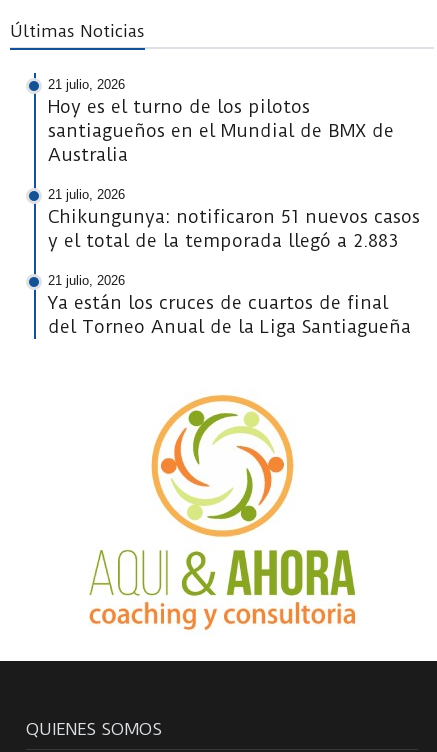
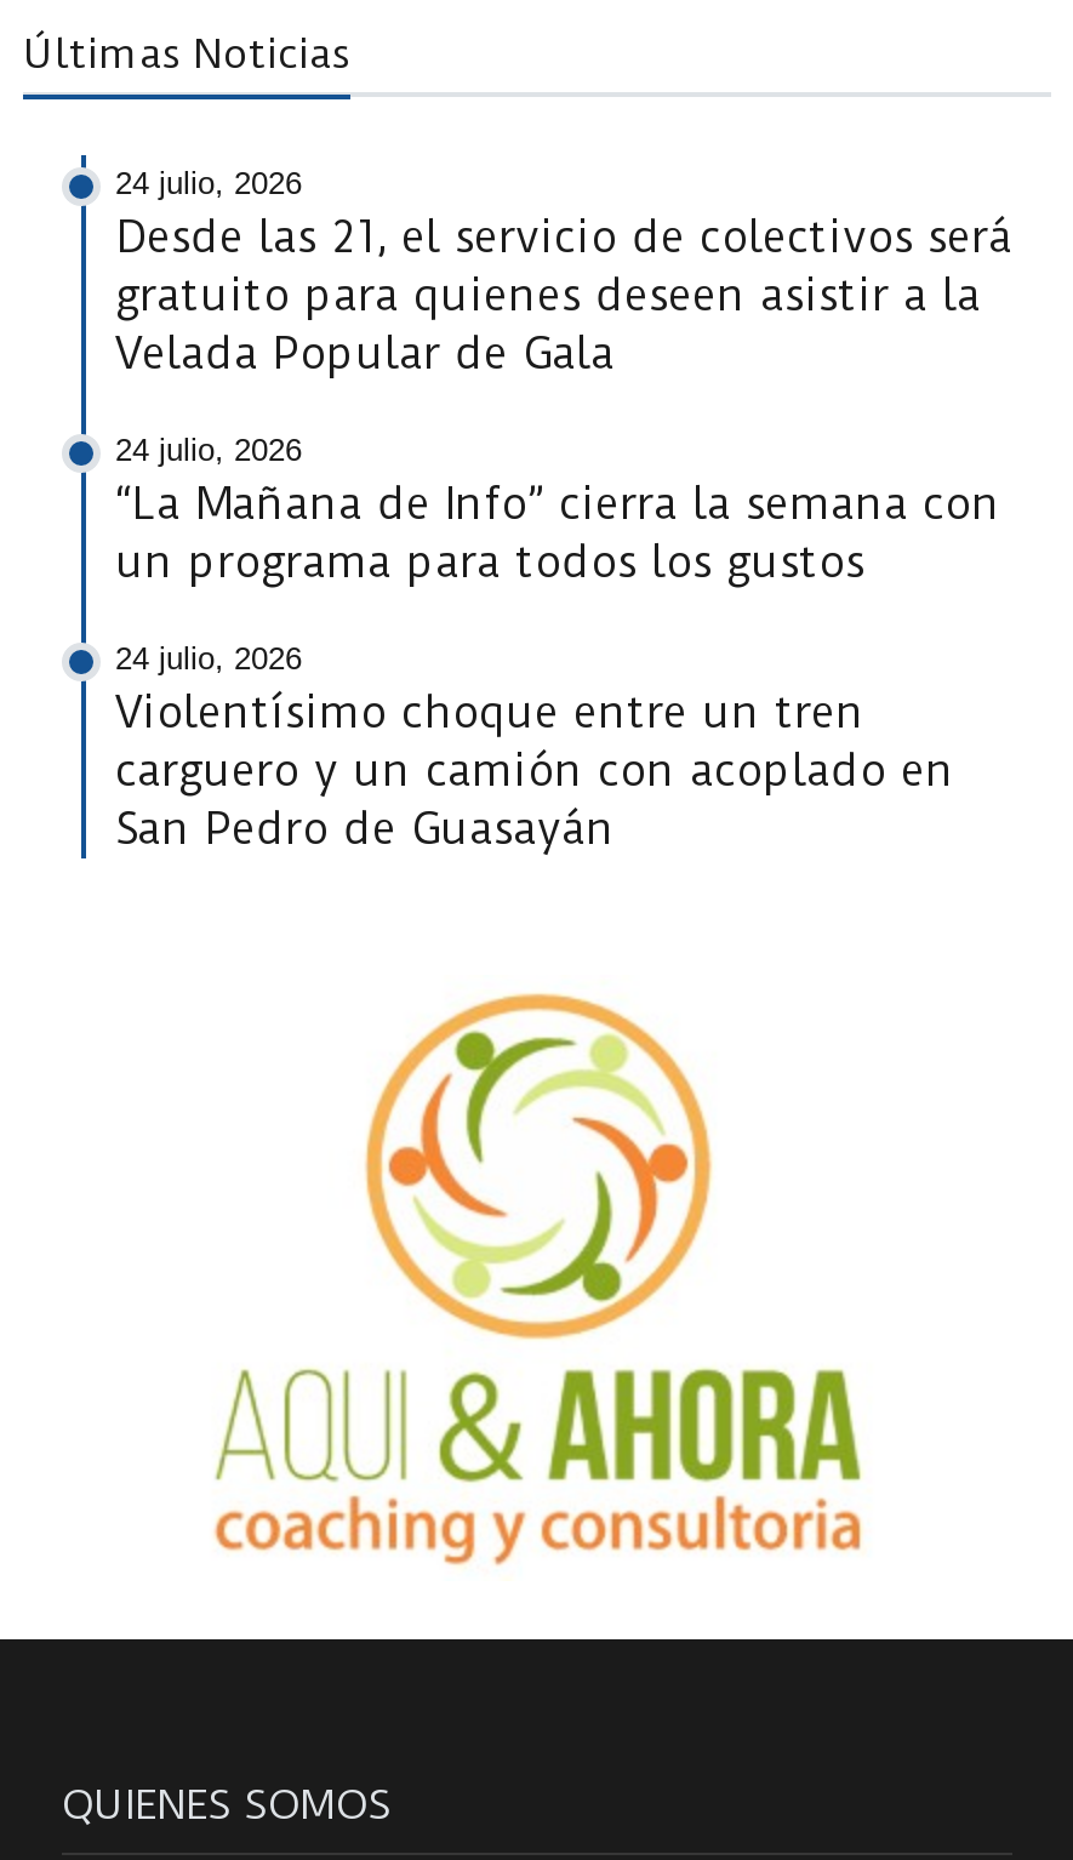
- 21 julio, 2026
- Hoy es el turno de los pilotos
- santiagueños en el Mundial de BMX de
- Australia
+ 24 julio, 2026
+ Desde las 21, el servicio de colectivos será
+ gratuito para quienes deseen asistir a la
+ Velada Popular de Gala

- 21 julio, 2026
- Chikungunya: notificaron 51 nuevos casos
- y el total de la temporada llegó a 2.883
+ 24 julio, 2026
+ “La Mañana de Info” cierra la semana con
+ un programa para todos los gustos

- 21 julio, 2026
- Ya están los cruces de cuartos de final
- del Torneo Anual de la Liga Santiagueña
+ 24 julio, 2026
+ Violentísimo choque entre un tren
+ carguero y un camión con acoplado en
+ San Pedro de Guasayán
